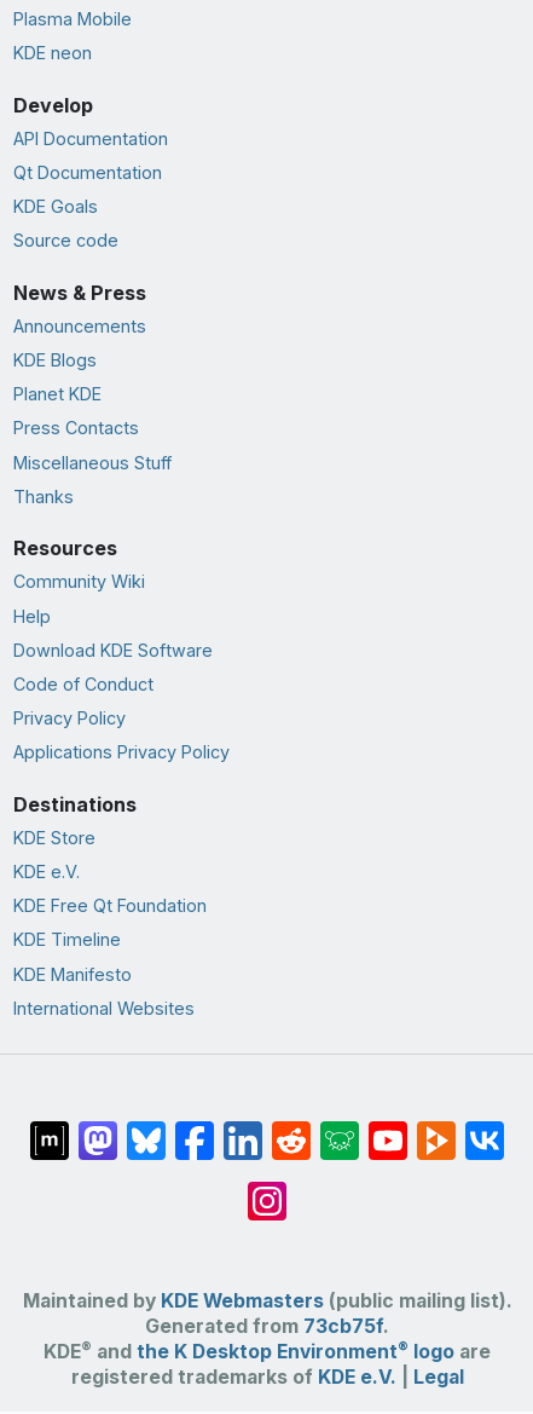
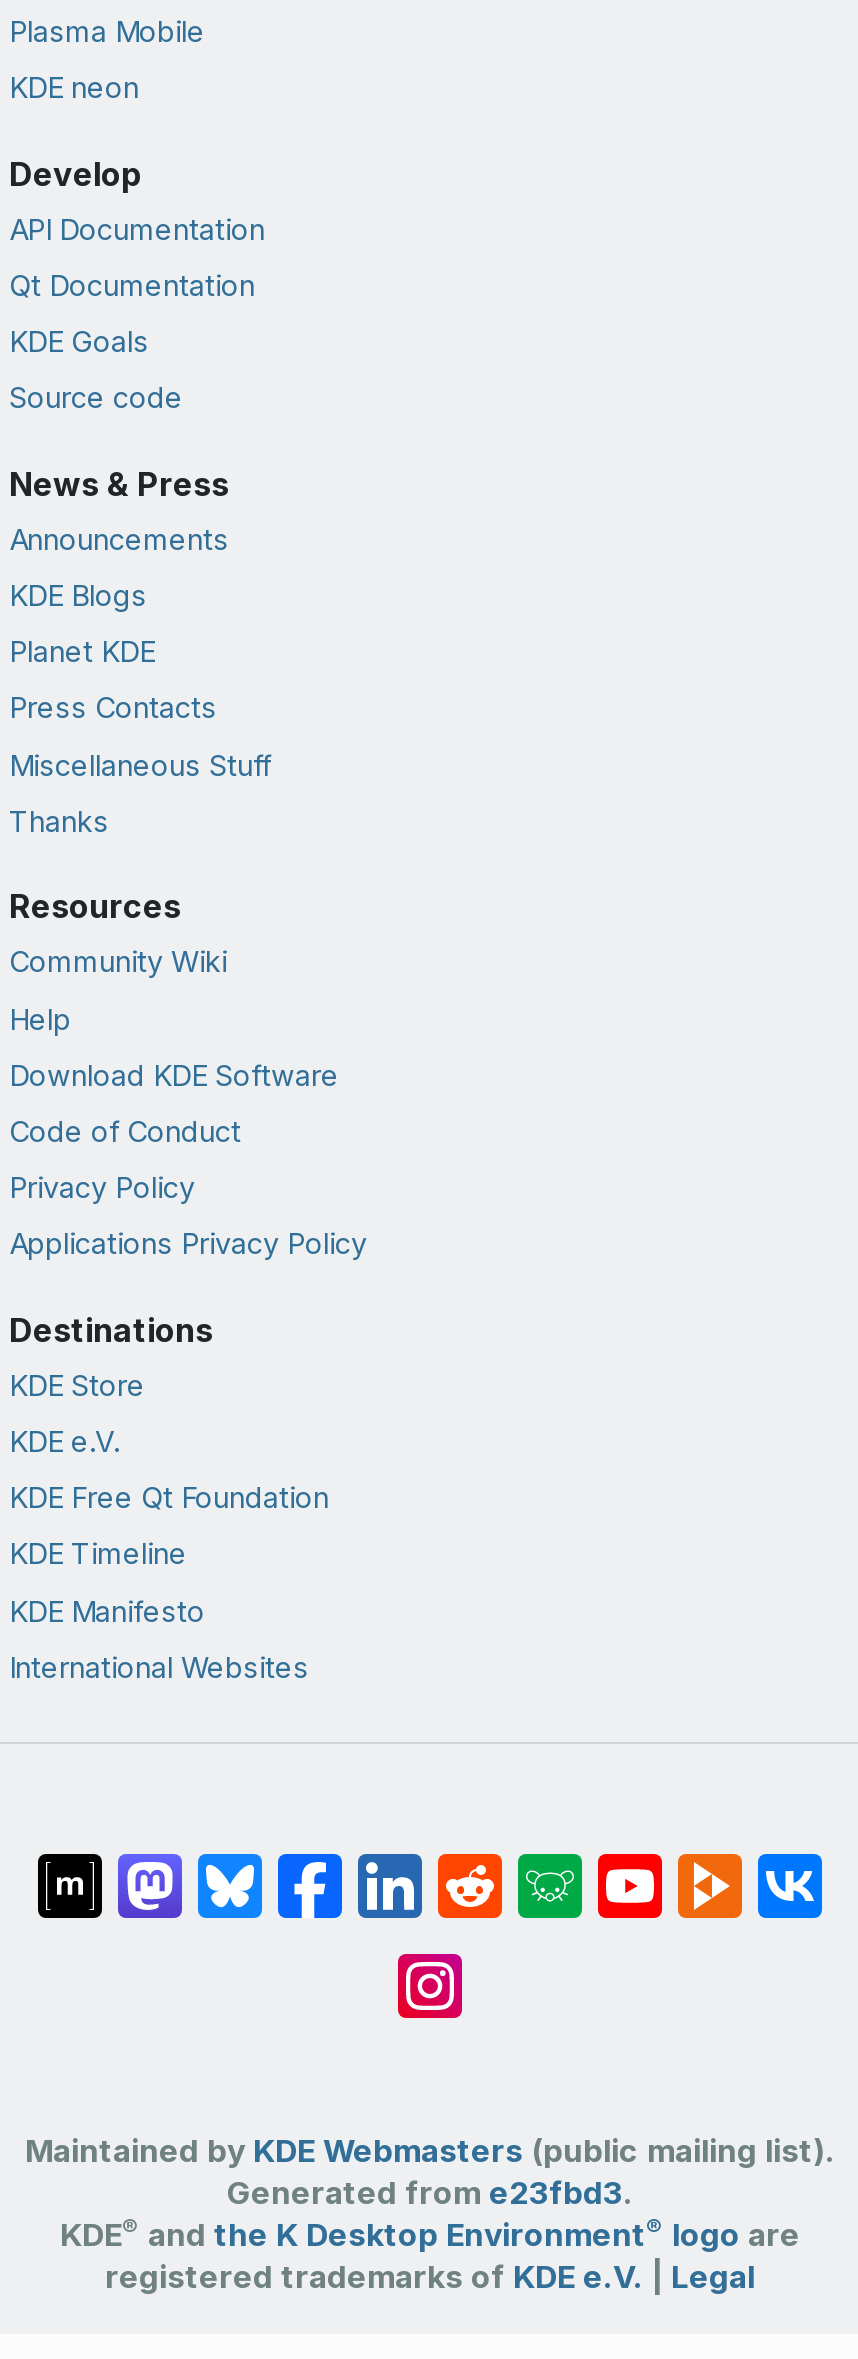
- Generated from 73cb75f.
+ Generated from e23fbd3.
